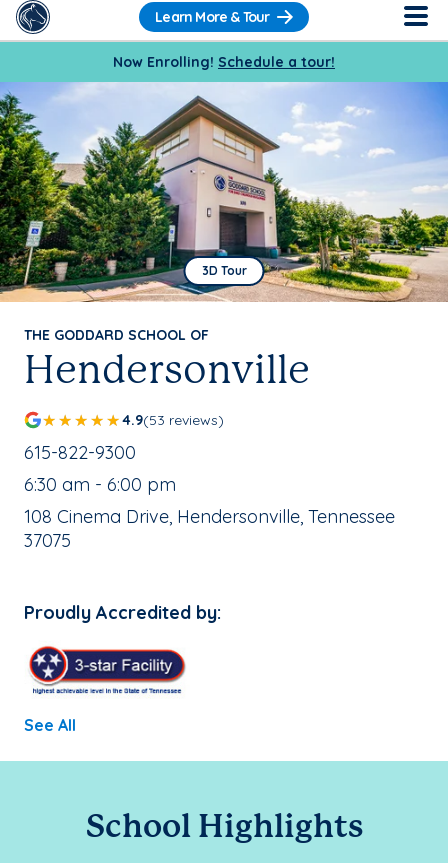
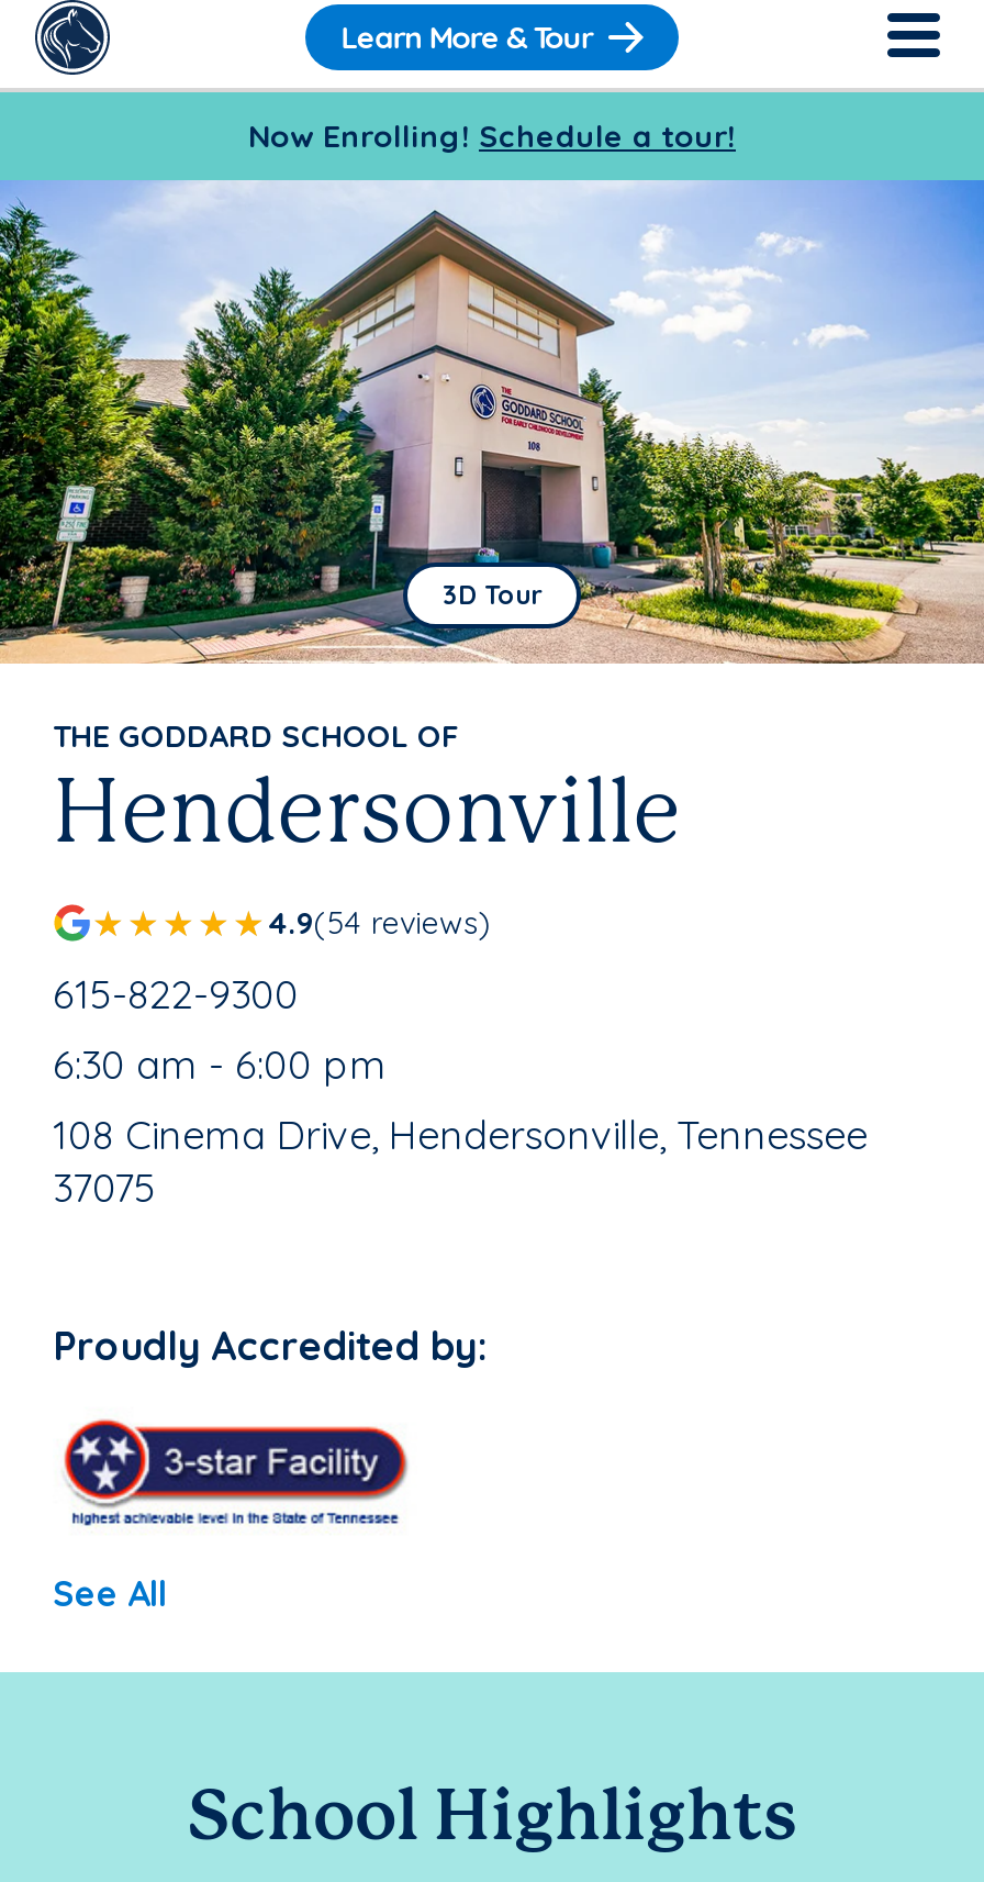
- 4.9(53 reviews)
+ 4.9(54 reviews)
